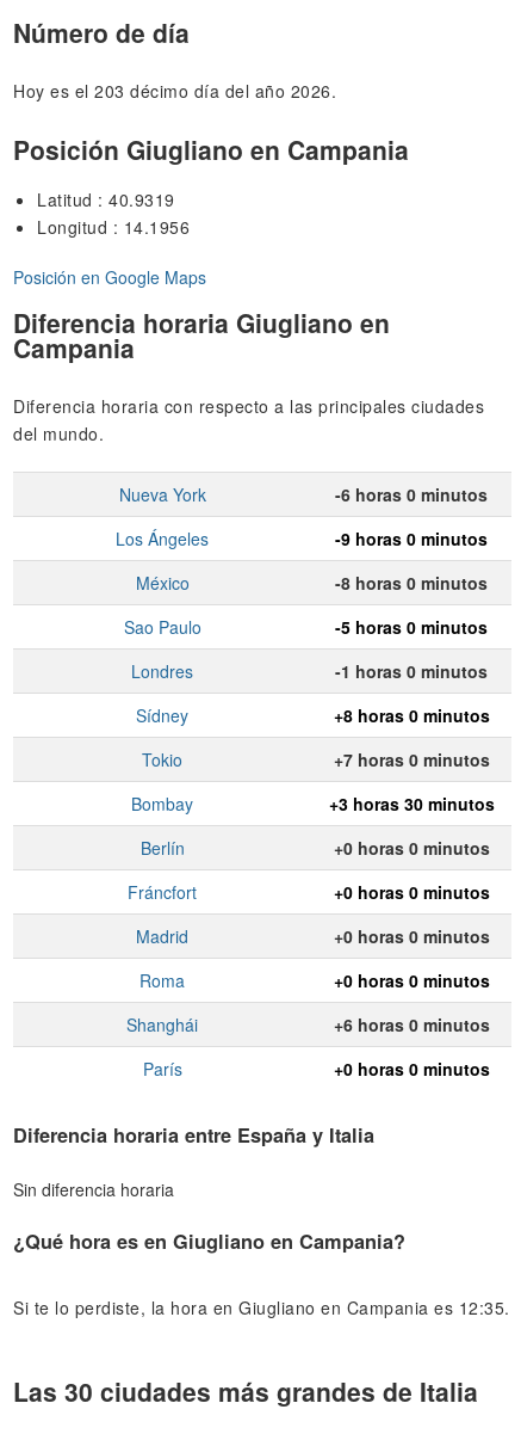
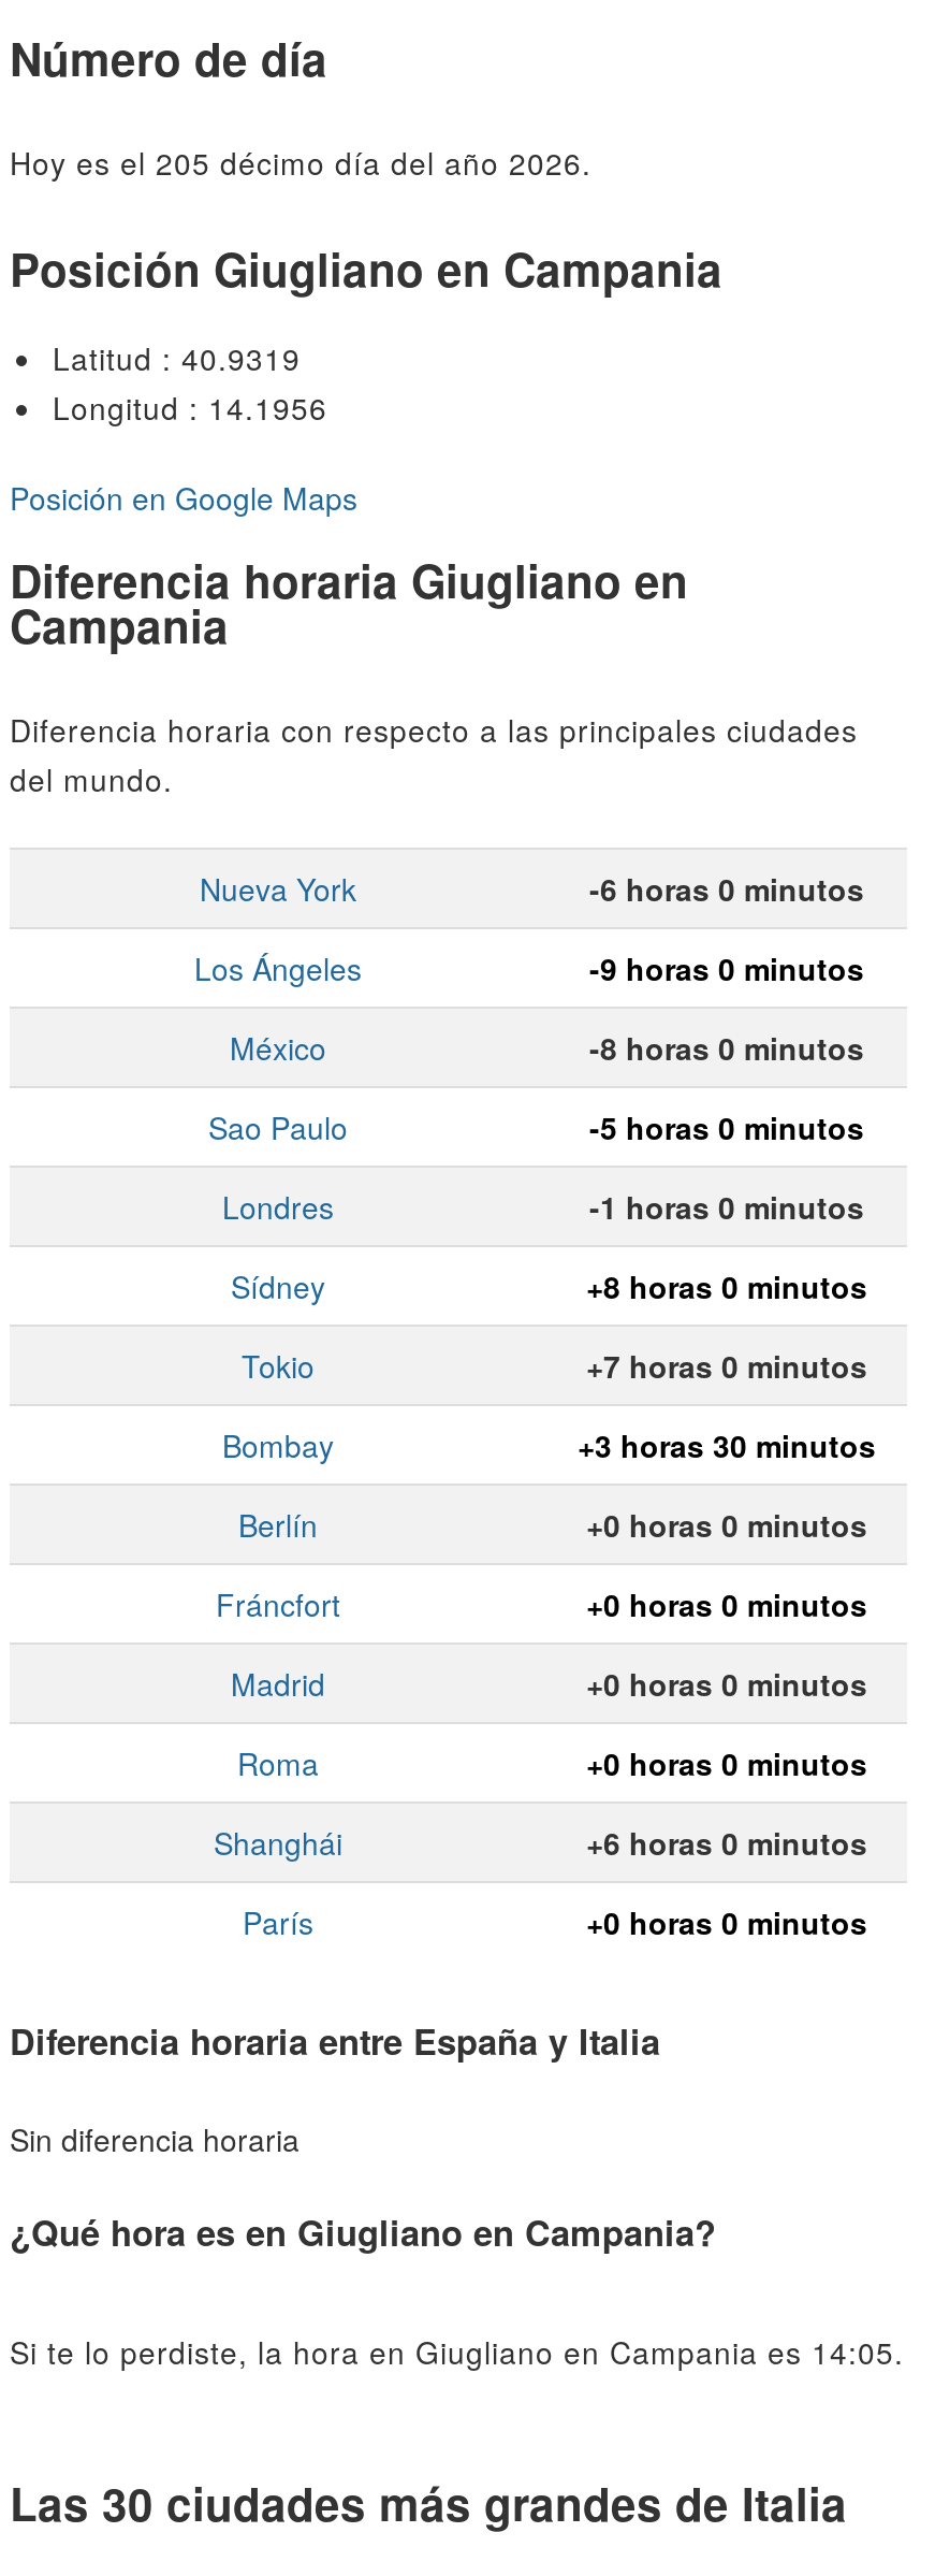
- Hoy es el 203 décimo día del año 2026.
+ Hoy es el 205 décimo día del año 2026.

- Si te lo perdiste, la hora en Giugliano en Campania es 12:35.
+ Si te lo perdiste, la hora en Giugliano en Campania es 14:05.
